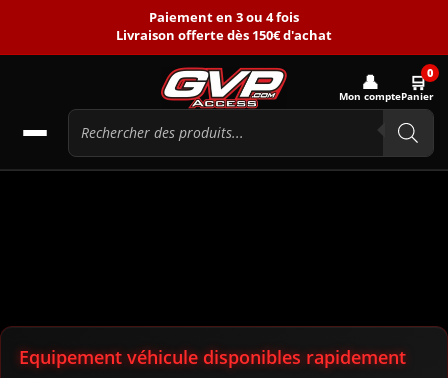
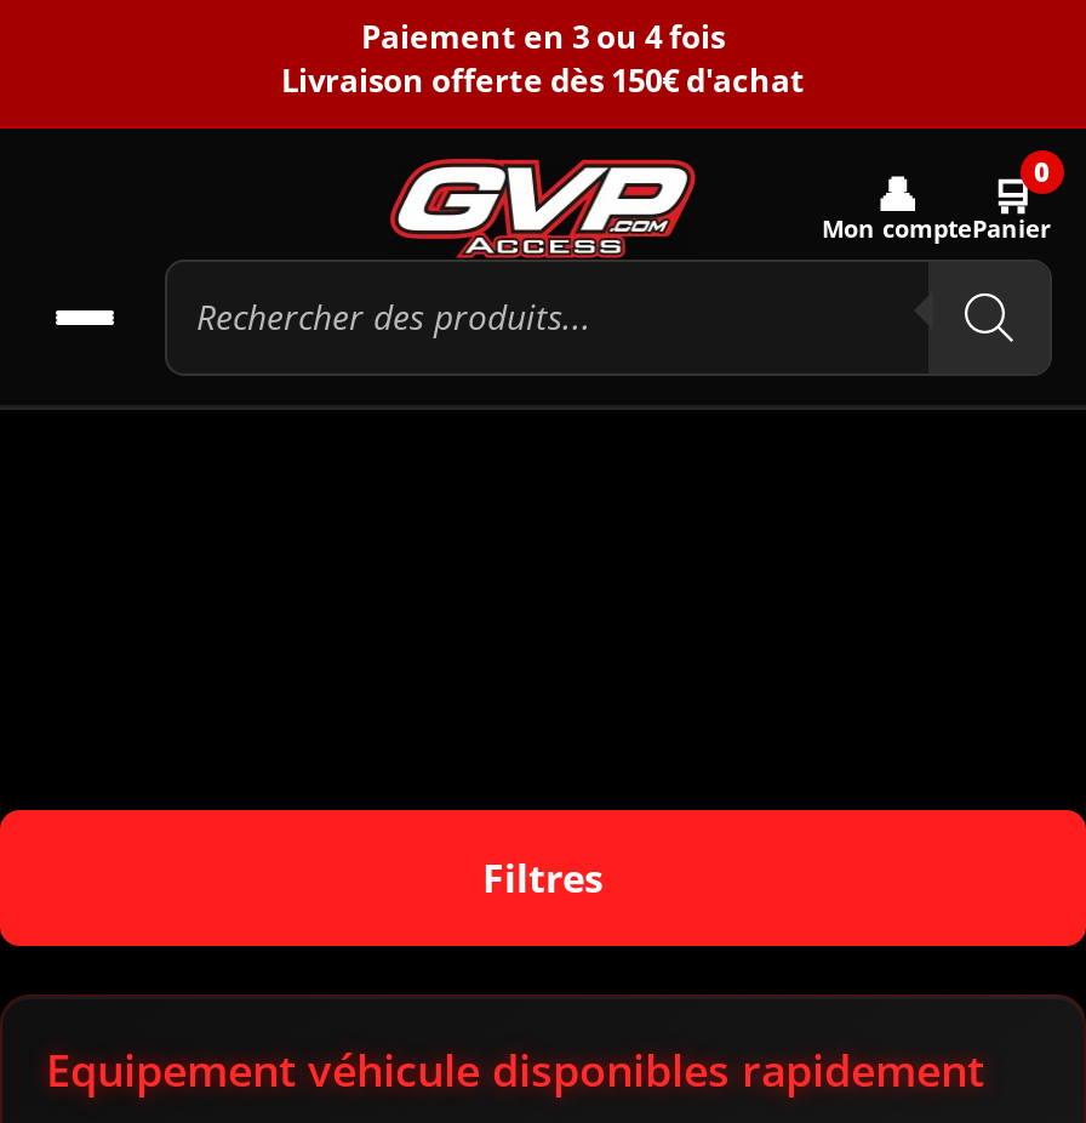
+ Filtres
